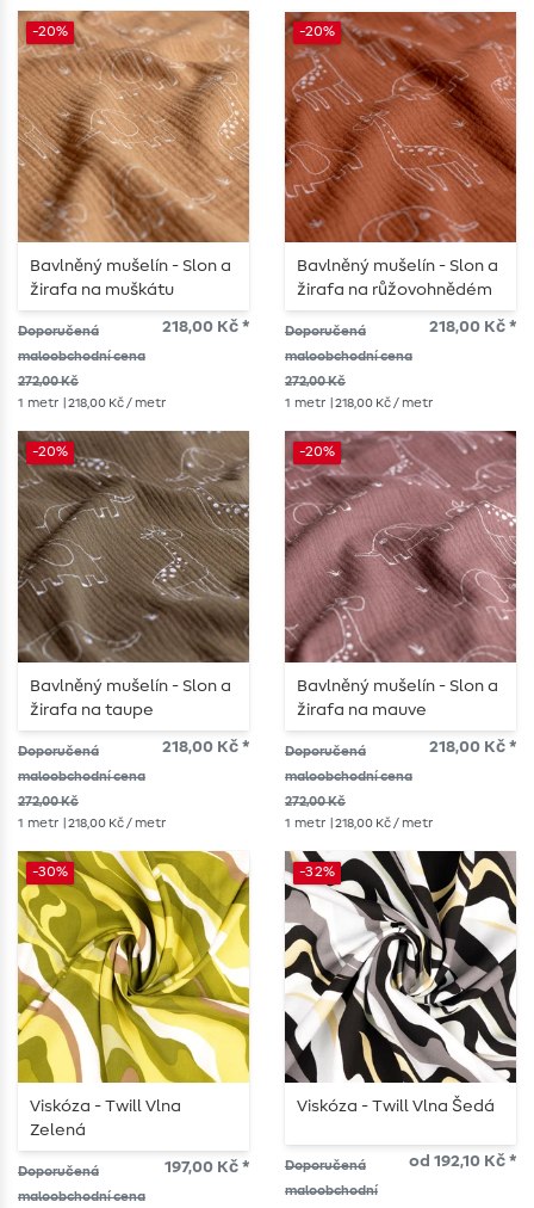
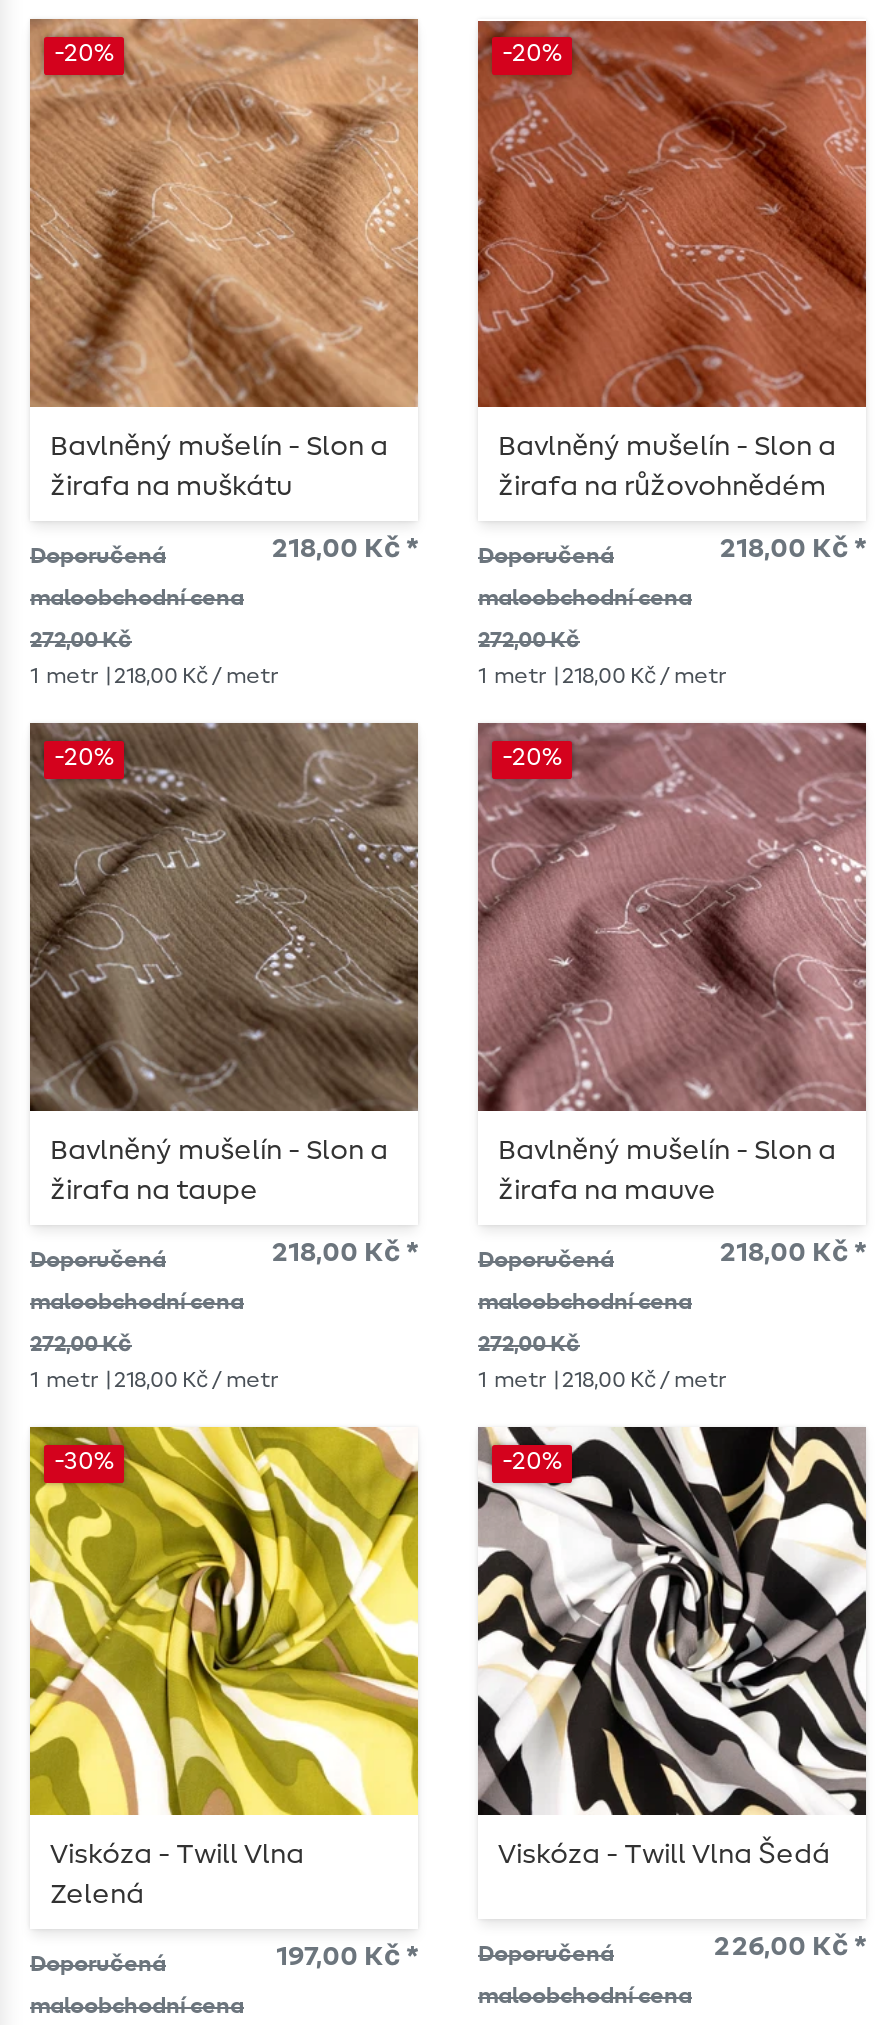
- -32%
+ -20%

- od 192,10 Kč *
+ 226,00 Kč *

- maloobchodní
+ maloobchodní cena
